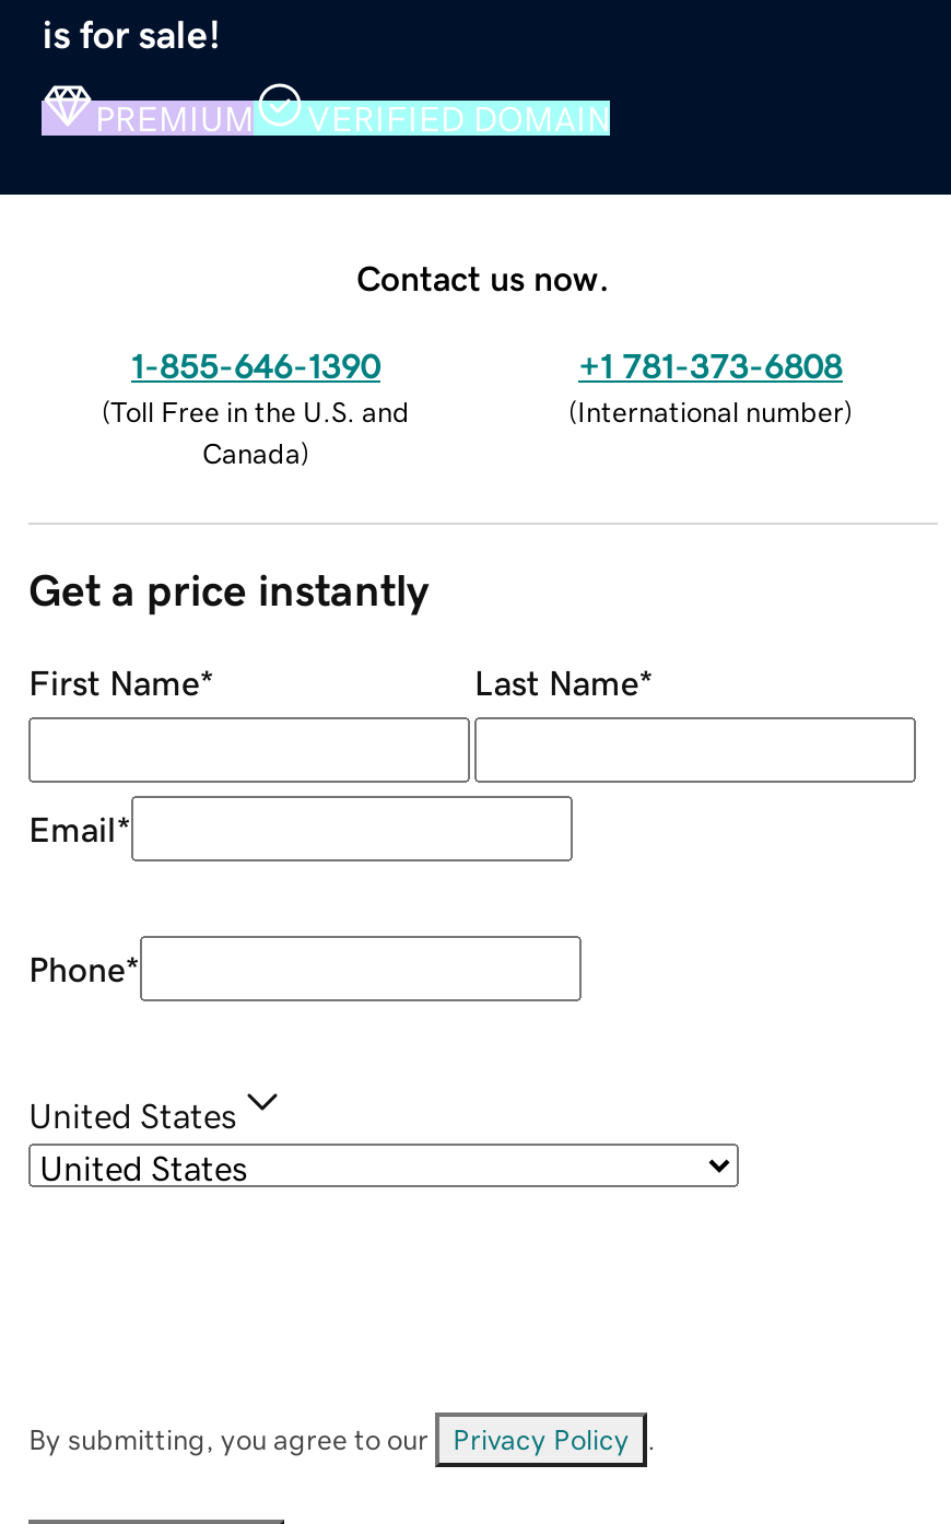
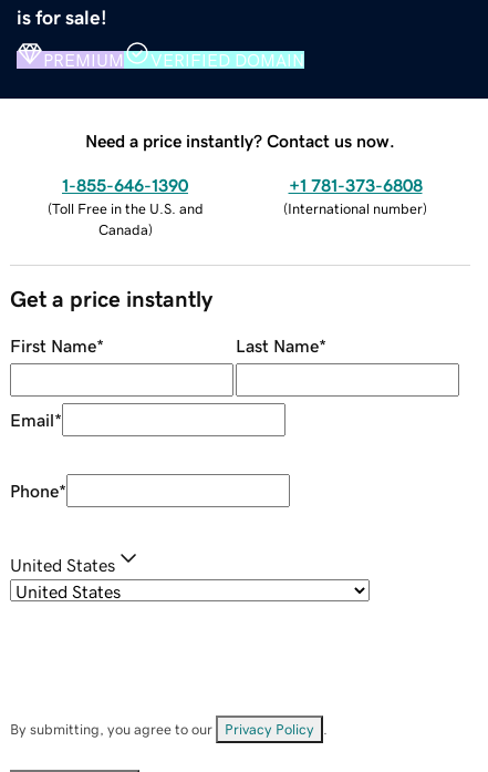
- Contact us now.
+ Need a price instantly? Contact us now.
